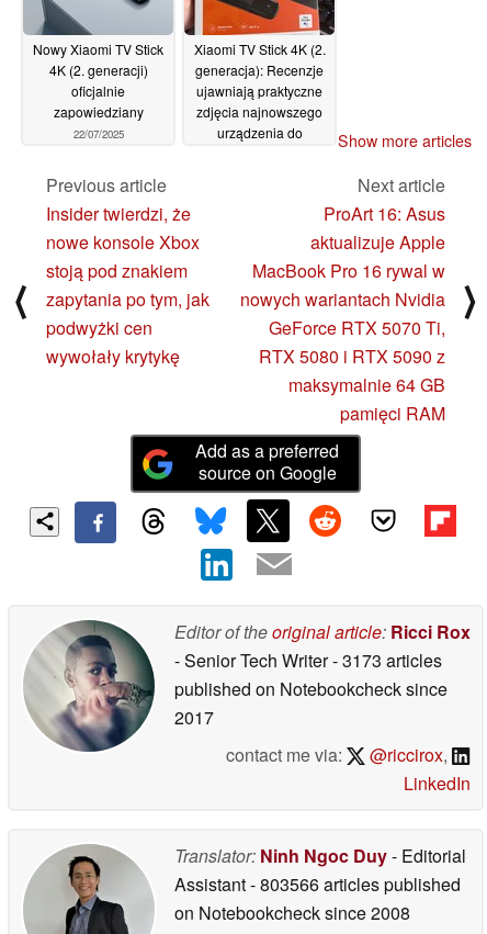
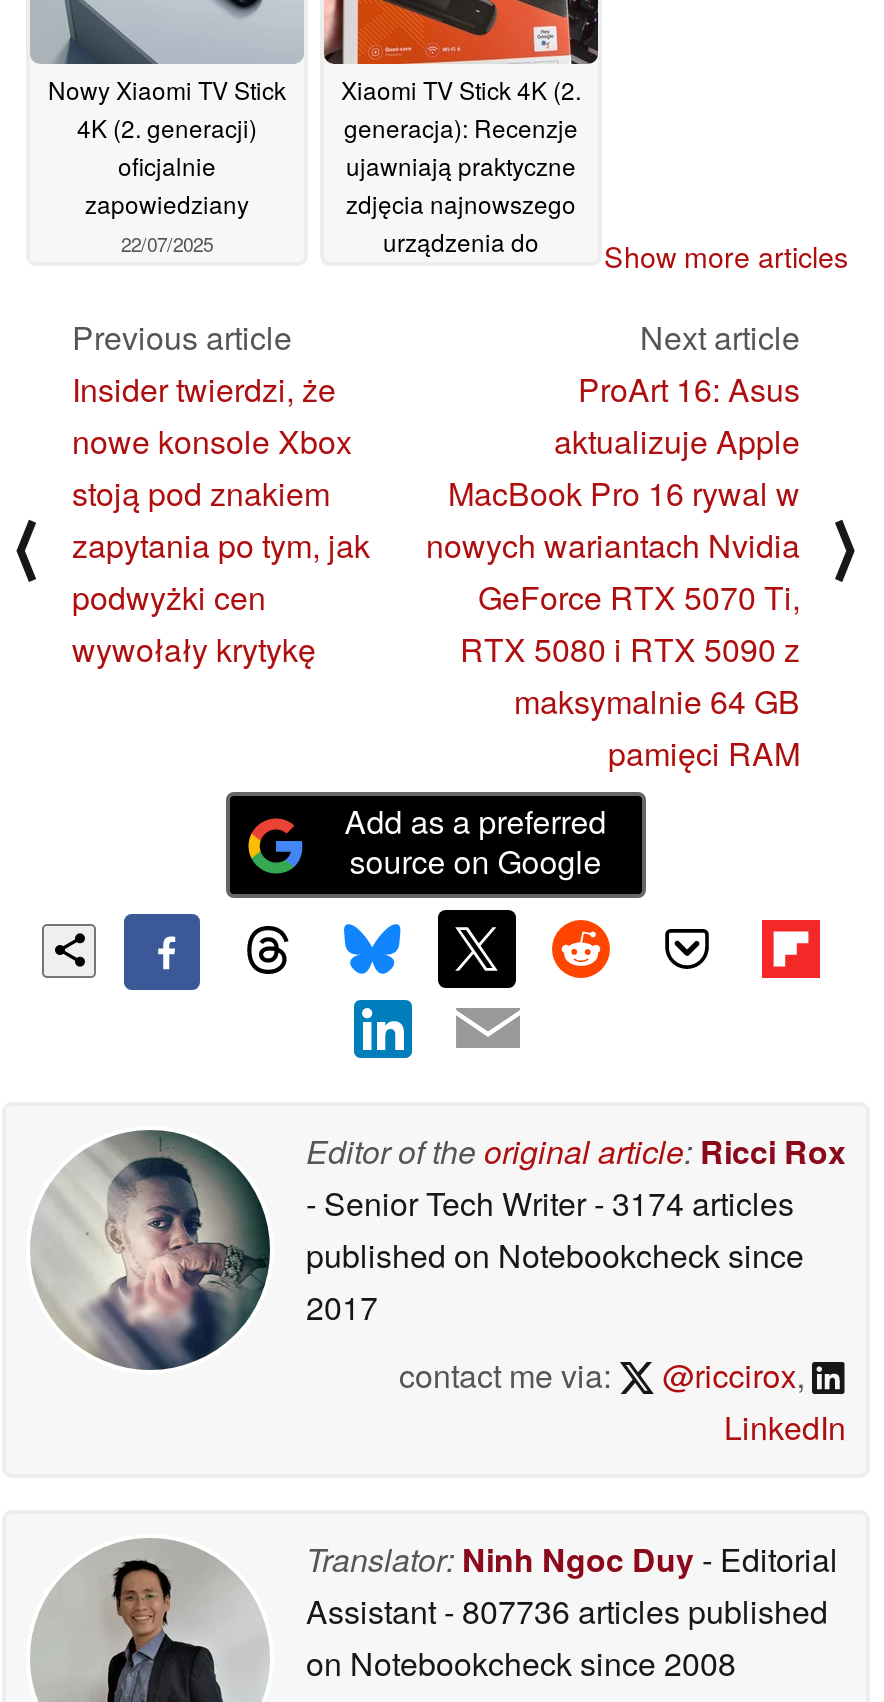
- - Senior Tech Writer - 3173 articles
+ - Senior Tech Writer - 3174 articles

- Assistant - 803566 articles published
+ Assistant - 807736 articles published
